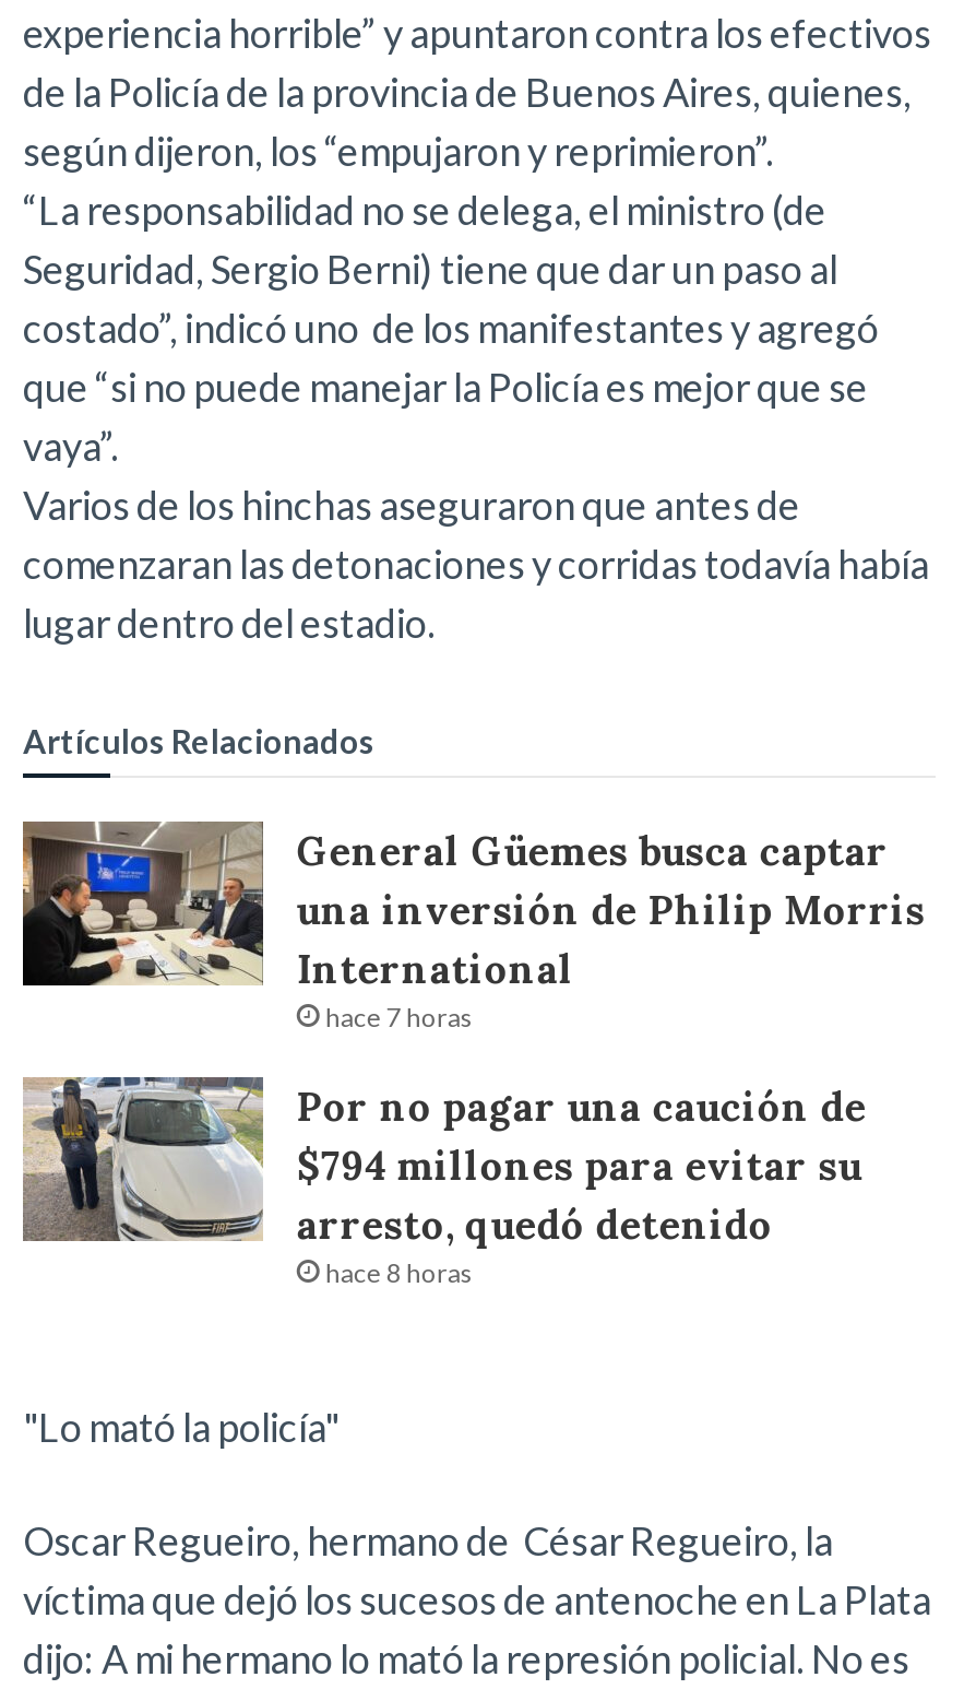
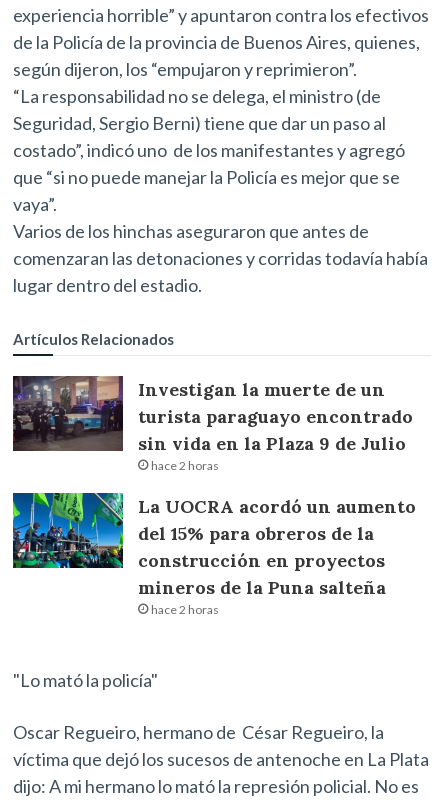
- [image]
- General Güemes busca captar
- una inversión de Philip Morris
- International
- hace 7 horas
+ [image]
+ Investigan la muerte de un
+ turista paraguayo encontrado
+ sin vida en la Plaza 9 de Julio
+ hace 2 horas

- [image]
- Por no pagar una caución de
- $794 millones para evitar su
- arresto, quedó detenido
- hace 8 horas
+ [image]
+ La UOCRA acordó un aumento
+ del 15% para obreros de la
+ construcción en proyectos
+ mineros de la Puna salteña
+ hace 2 horas
